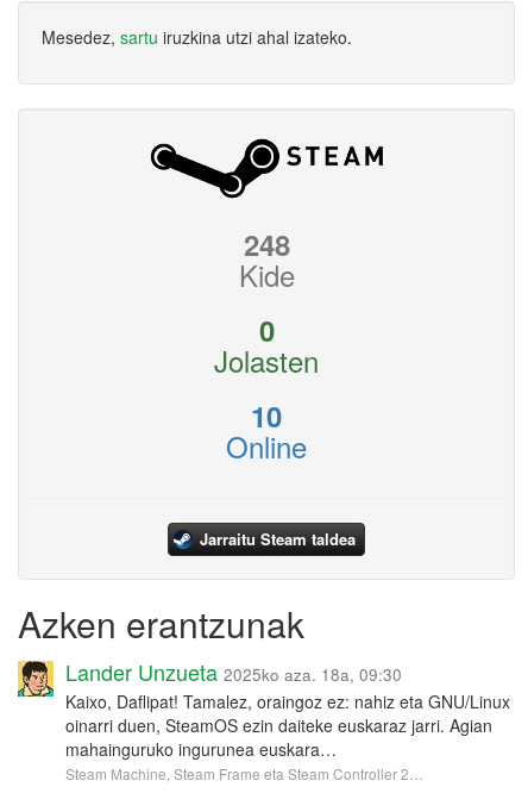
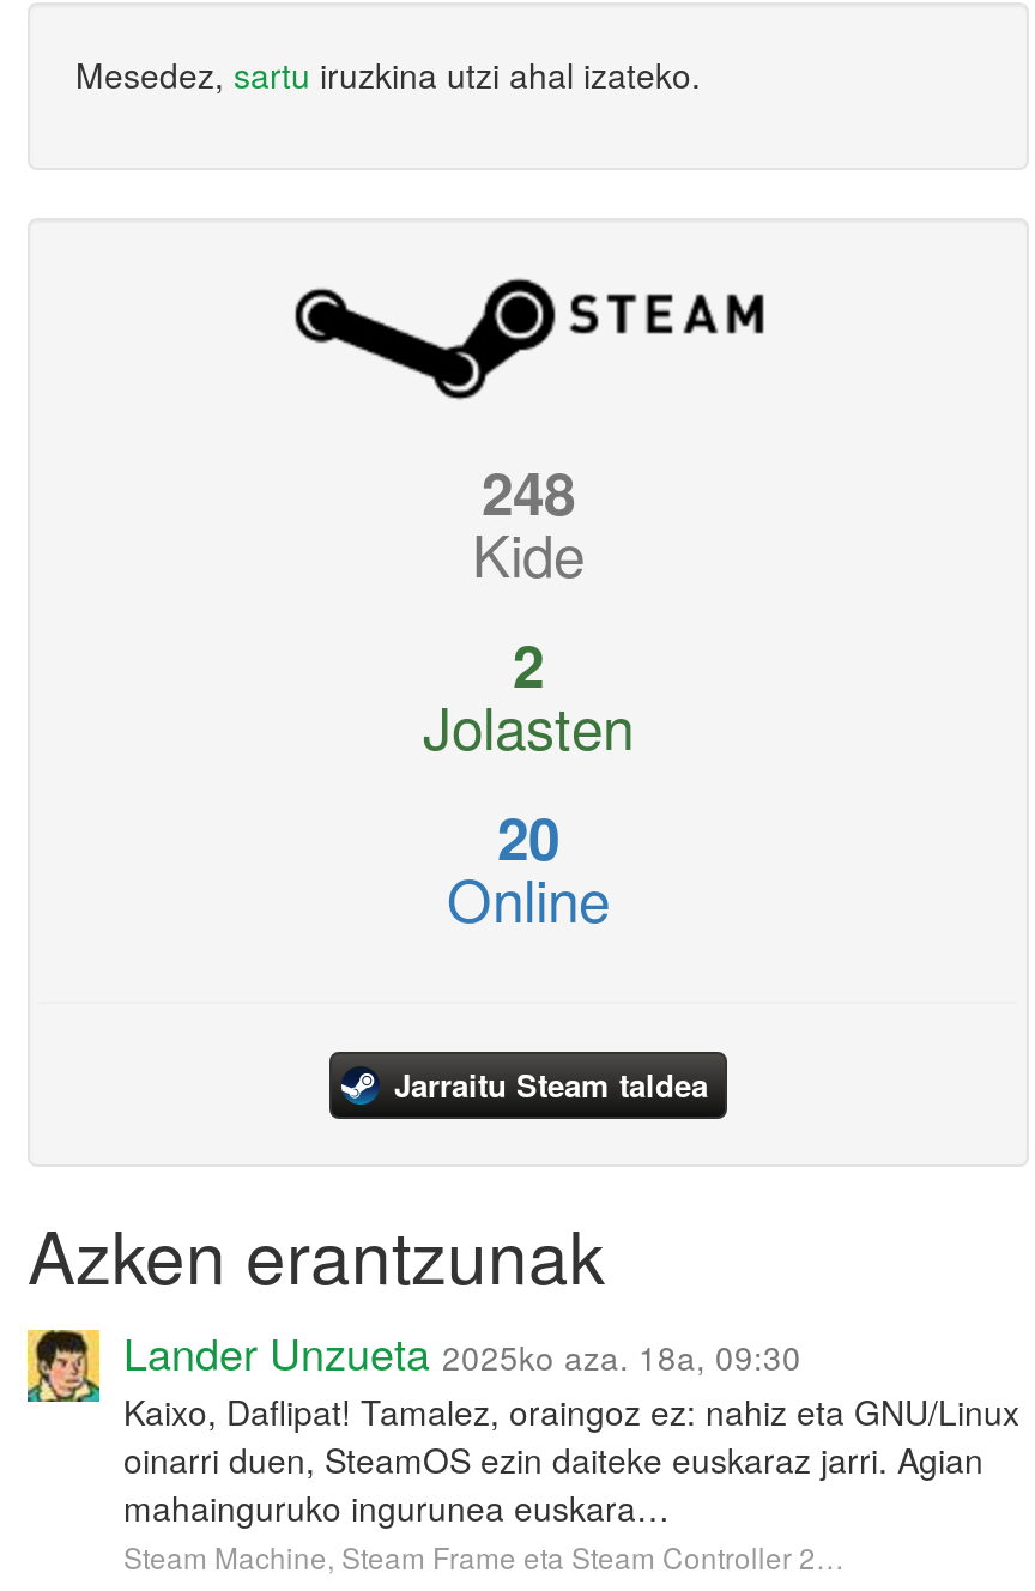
- 0
+ 2

- 10
+ 20
